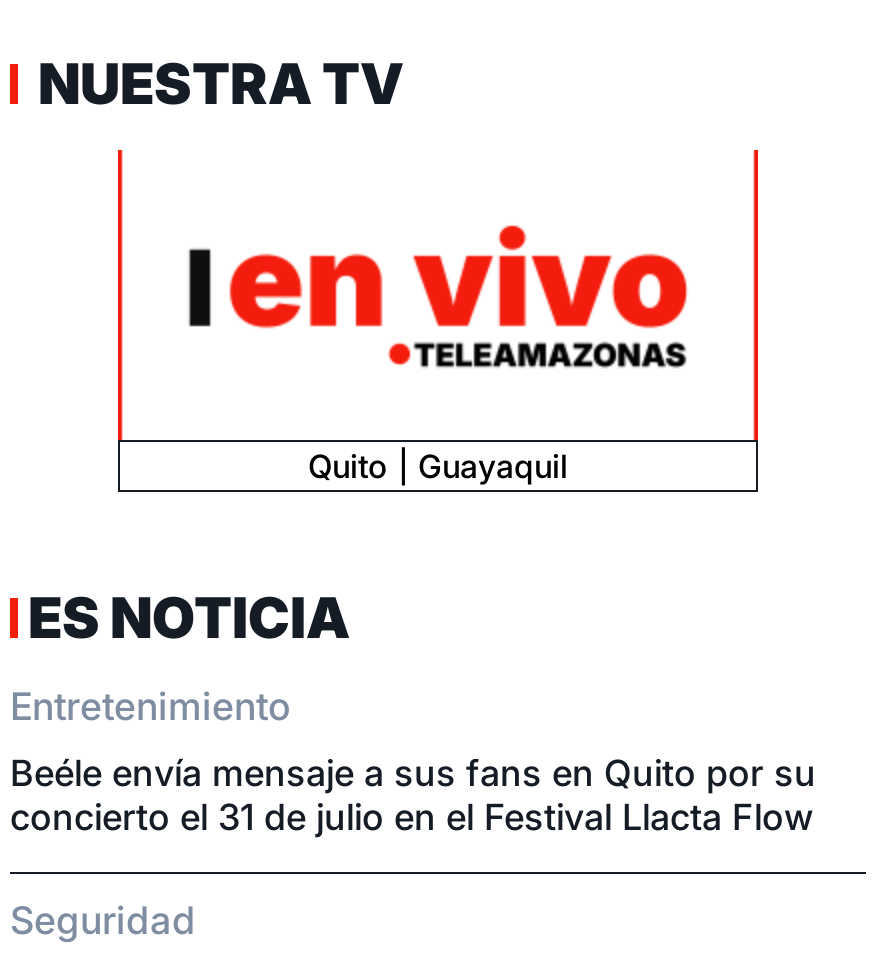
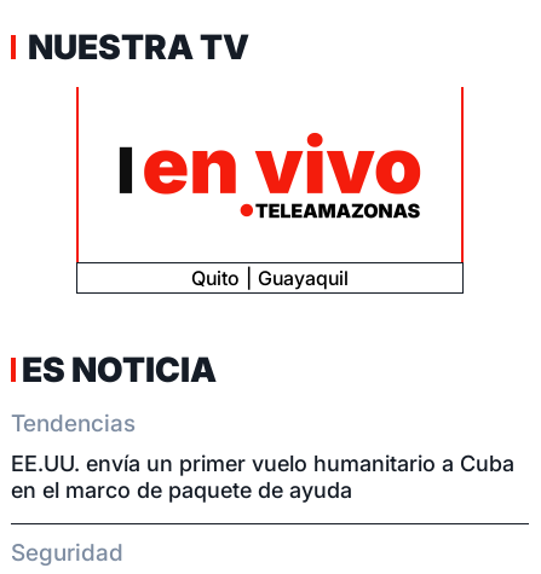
- Entretenimiento
+ Tendencias

- Beéle envía mensaje a sus fans en Quito por su
- concierto el 31 de julio en el Festival Llacta Flow
+ EE.UU. envía un primer vuelo humanitario a Cuba
+ en el marco de paquete de ayuda
